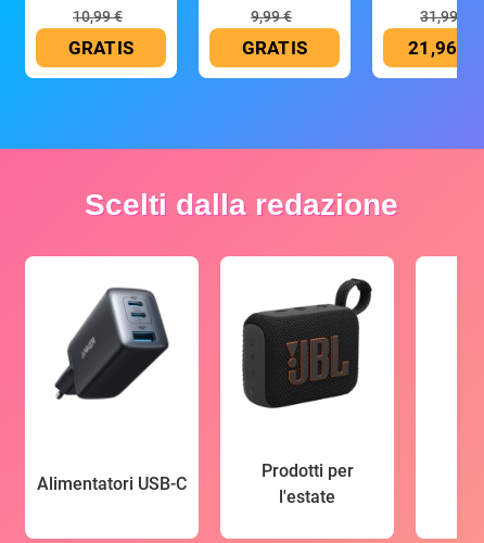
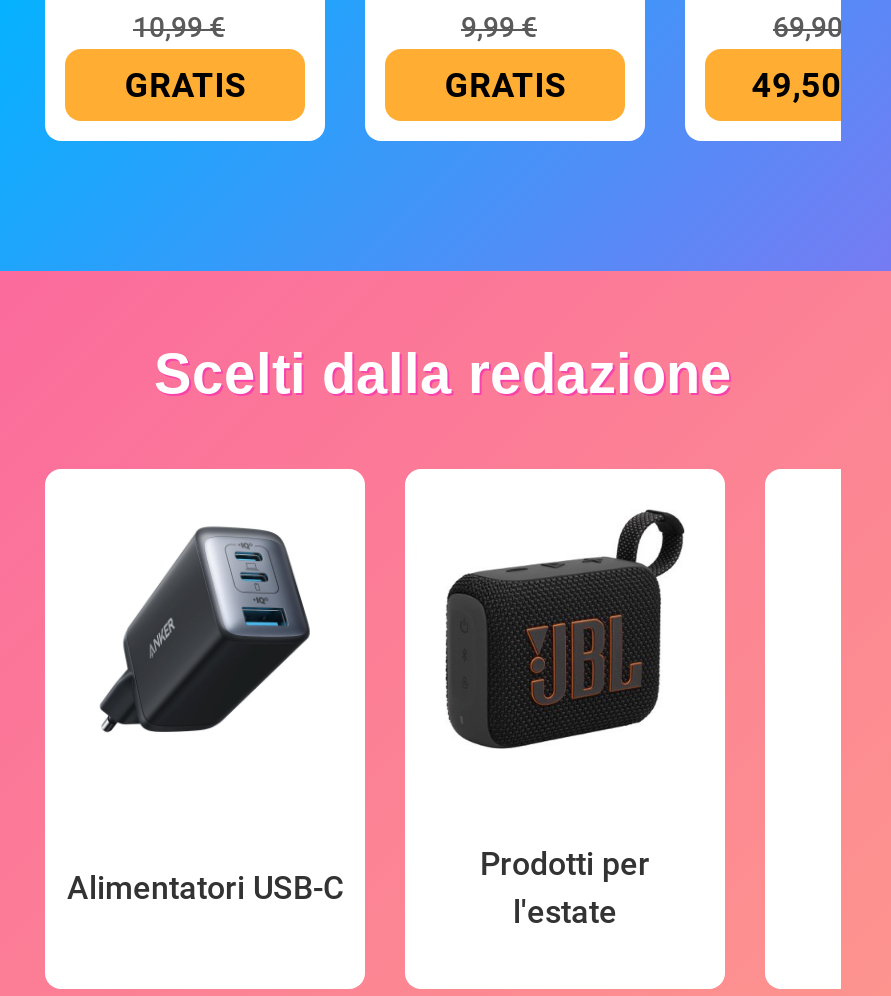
- 31,99 €
+ 69,90 €

- 21,96 €
+ 49,50 €
